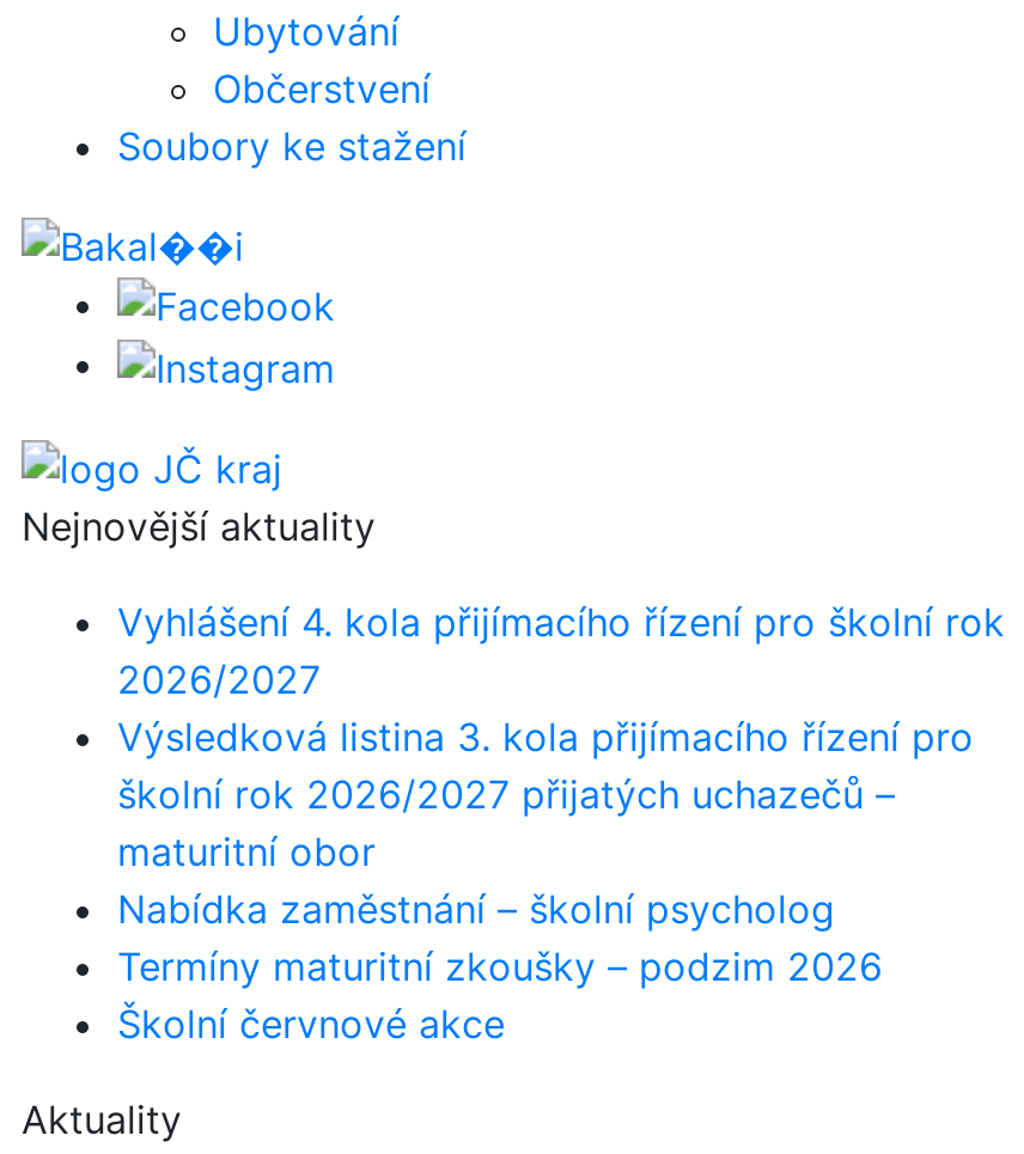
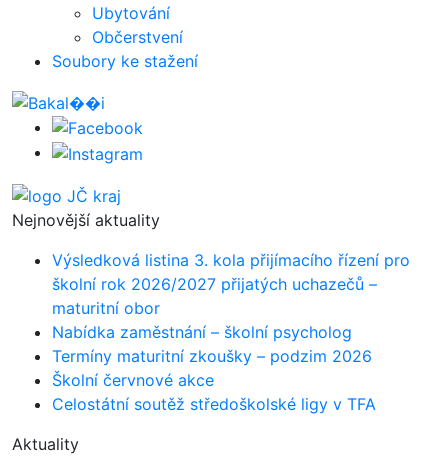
- Vyhlášení 4. kola přijímacího řízení pro školní rok
- 2026/2027

moved up: Výsledková listina 3. kola přijímacího řízení pro | školní rok 2026/2027 přijatých uchazečů – | maturitní obor | Nabídka zaměstnání – školní psycholog | Termíny maturitní zkoušky – podzim 2026 | Školní červnové akce

+ Celostátní soutěž středoškolské ligy v TFA
